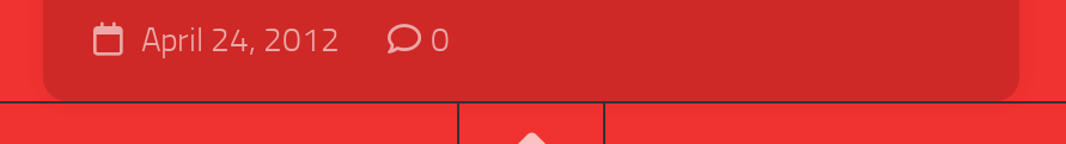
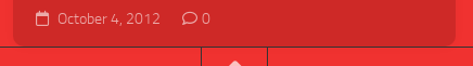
- April 24, 2012
+ October 4, 2012
